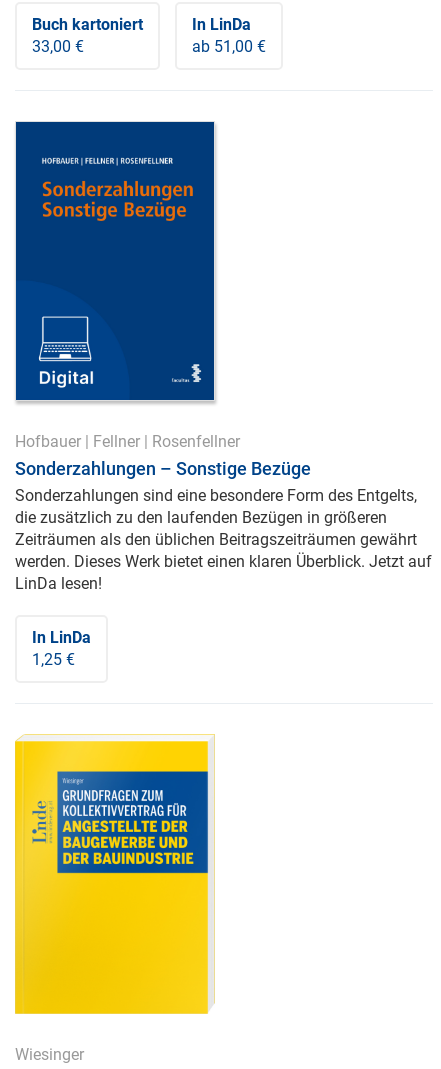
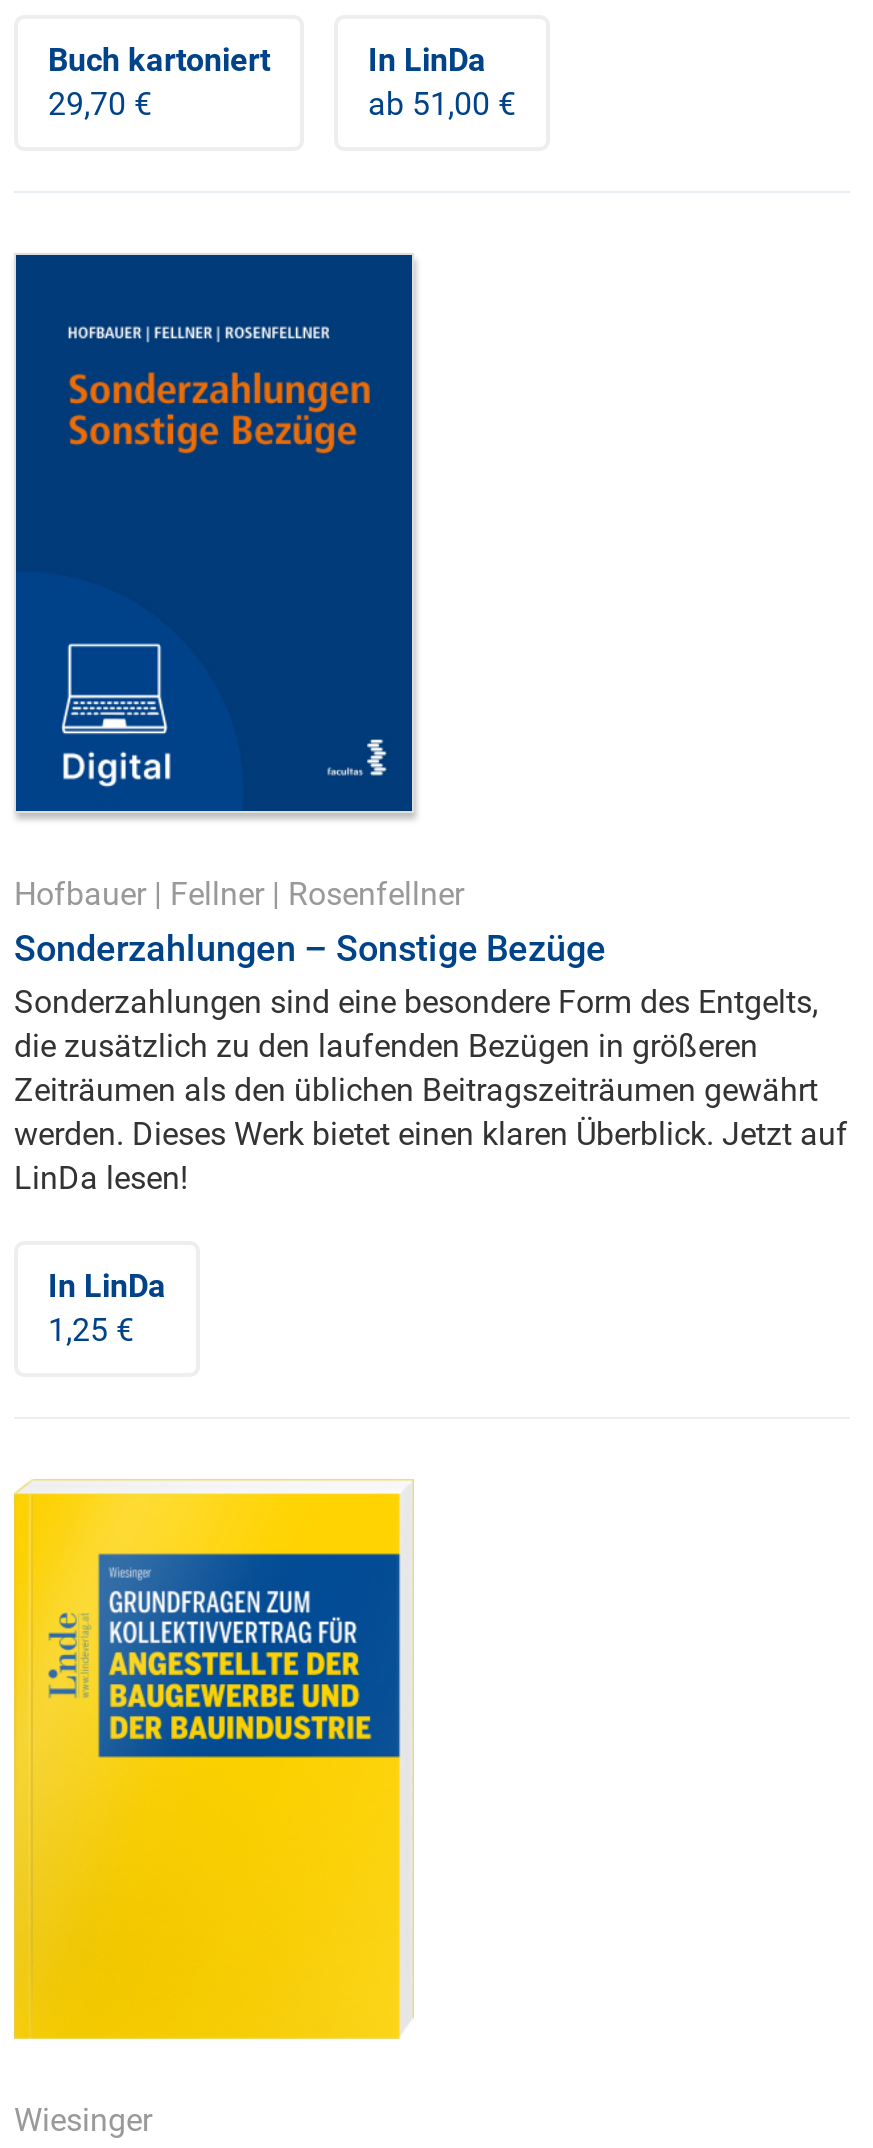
- 33,00 €
+ 29,70 €
